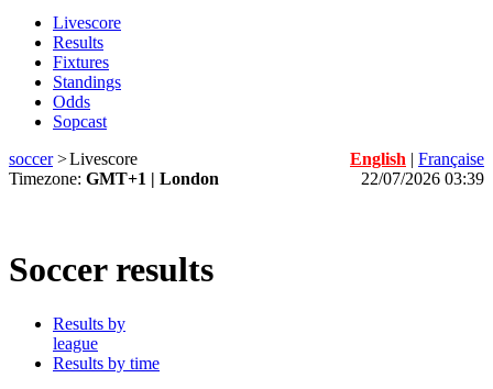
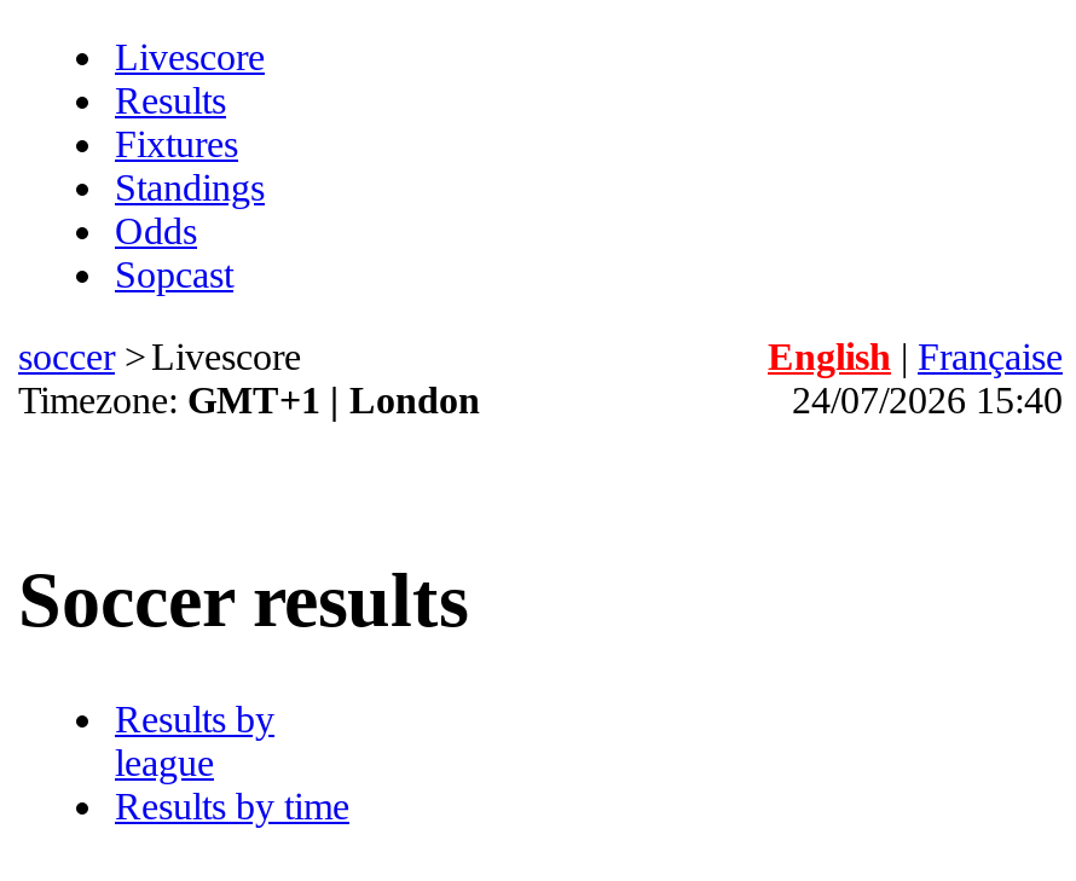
- 22/07/2026 03:39
+ 24/07/2026 15:40
